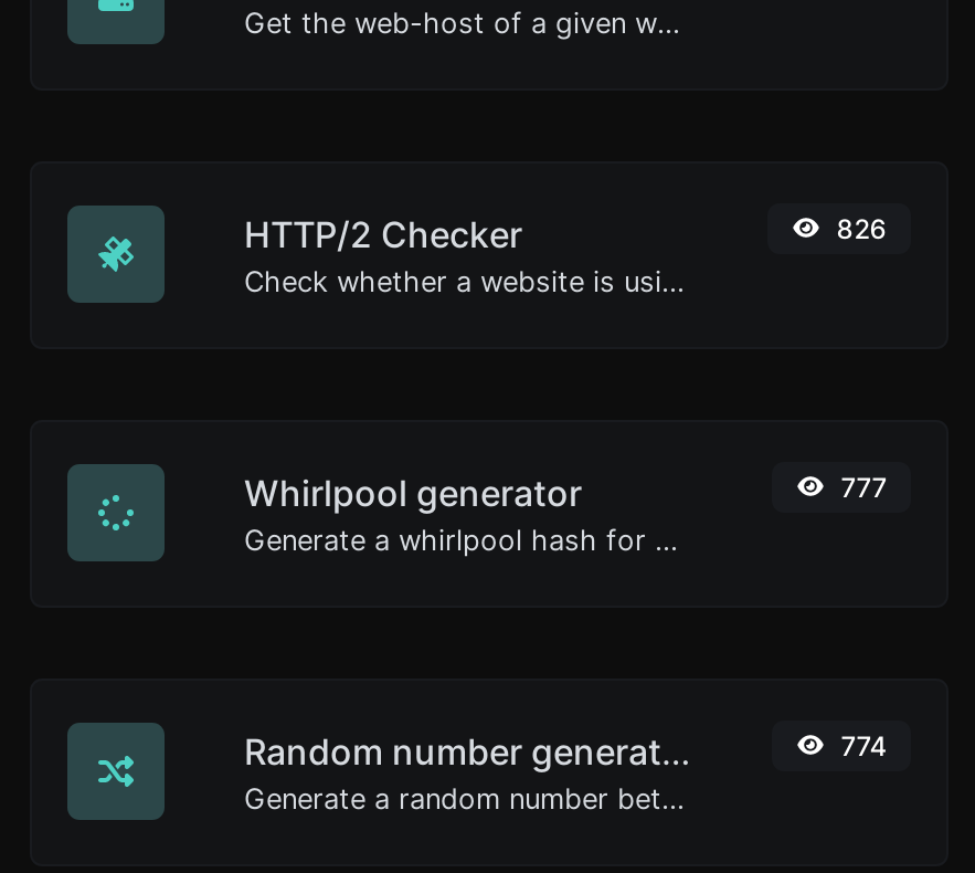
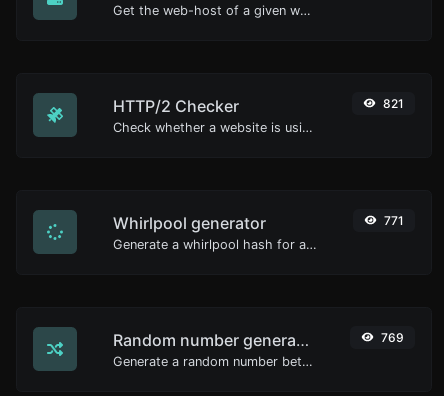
- 826
+ 821

- 777
+ 771

- 774
+ 769
